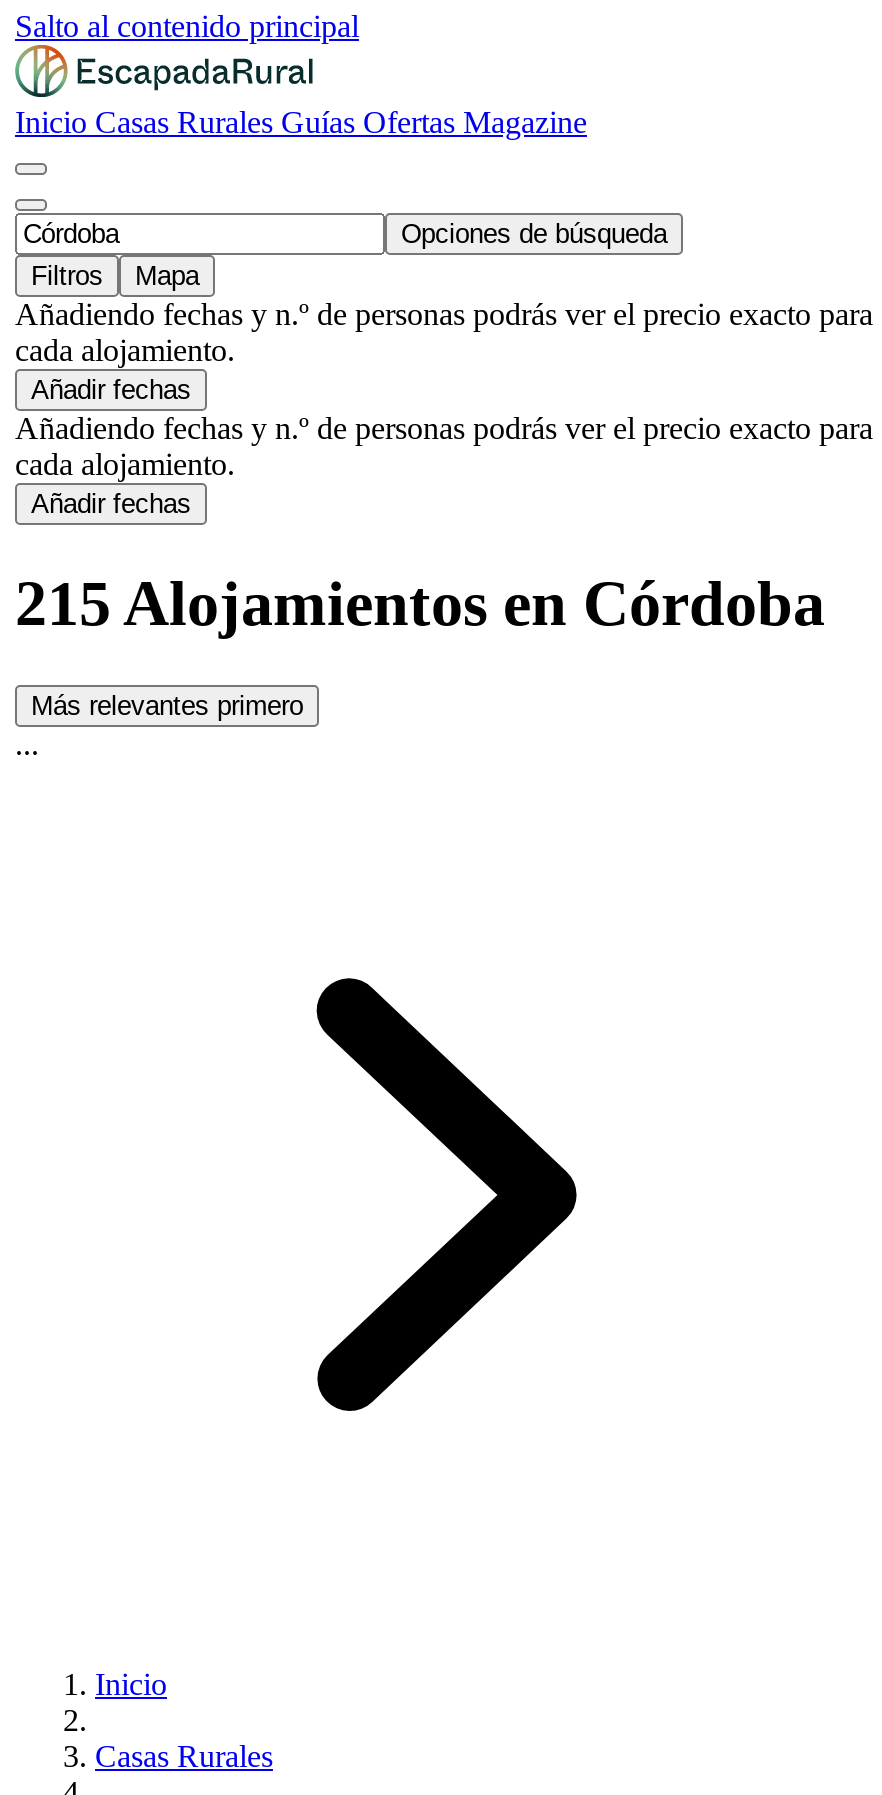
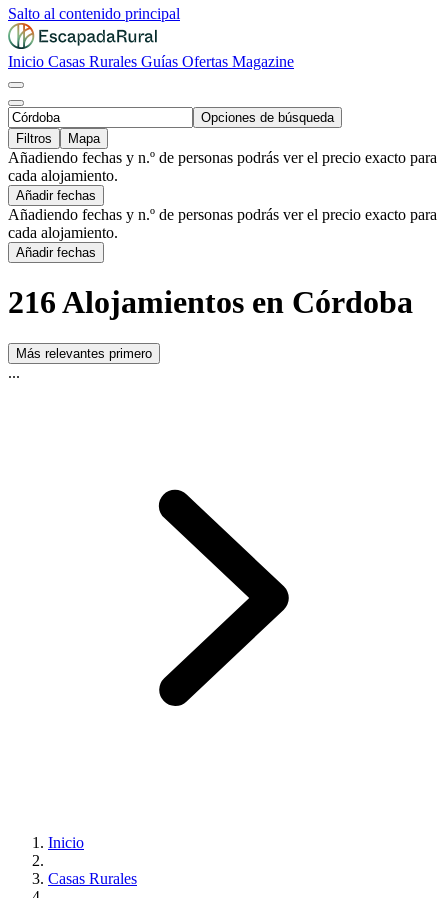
- 215 Alojamientos en Córdoba
+ 216 Alojamientos en Córdoba
